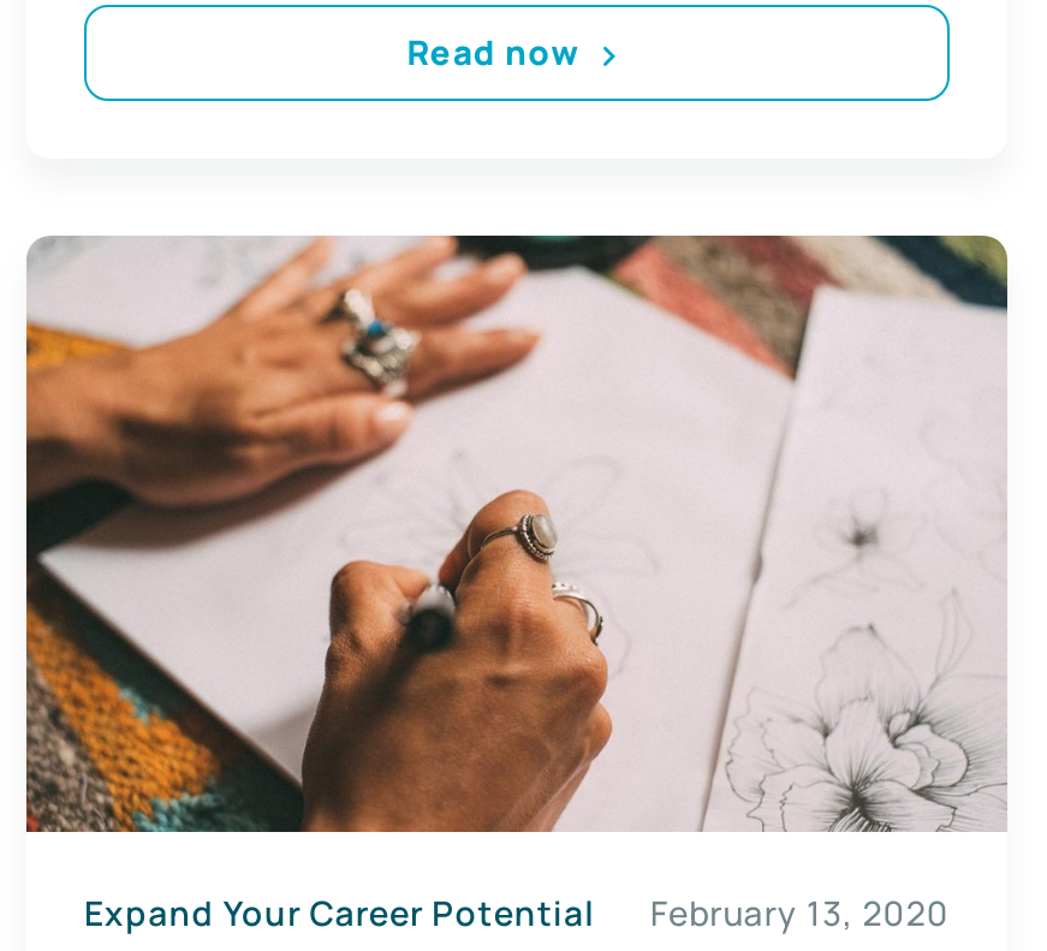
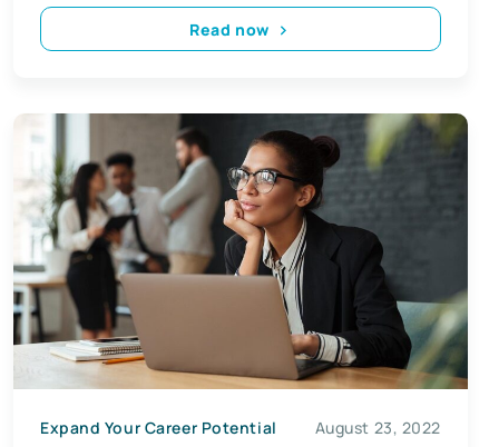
- [image]
- Expand Your Career Potential February 13, 2020
+ [image]
+ Expand Your Career Potential August 23, 2022
